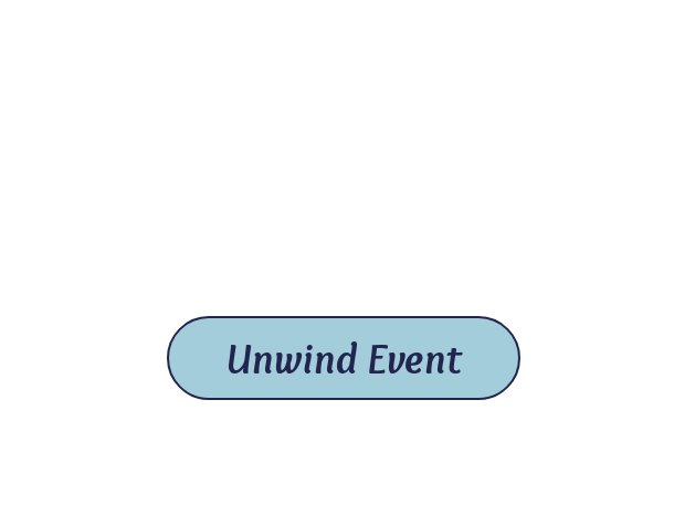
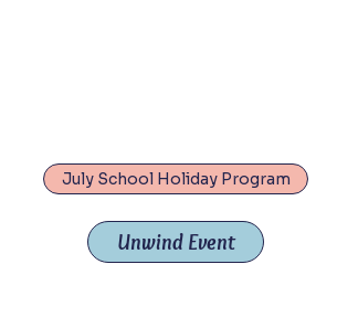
+ July School Holiday Program
